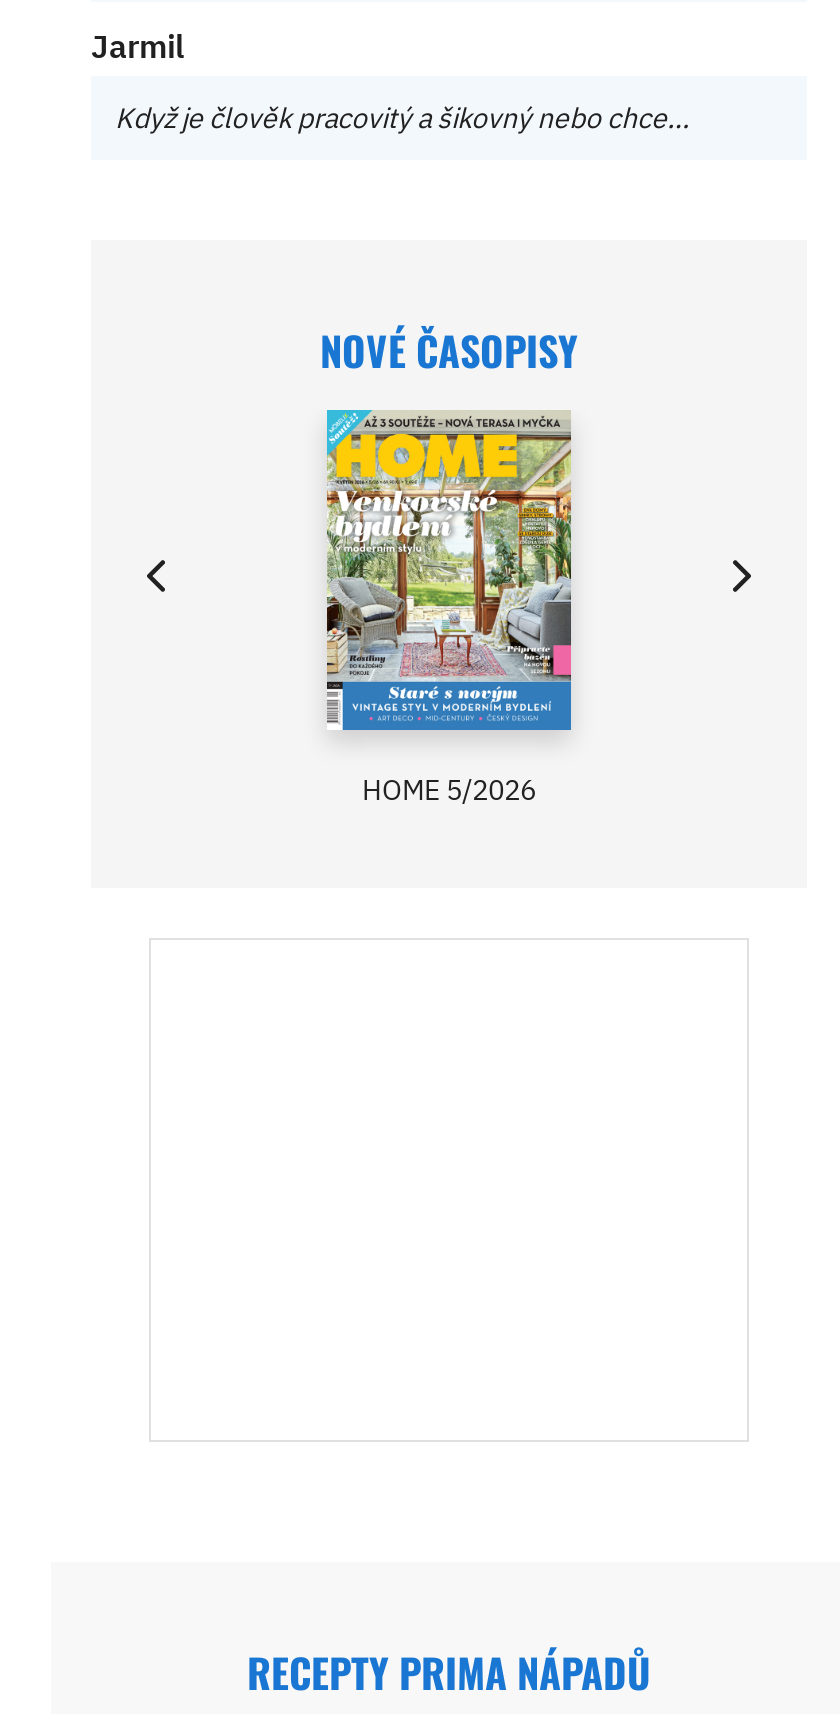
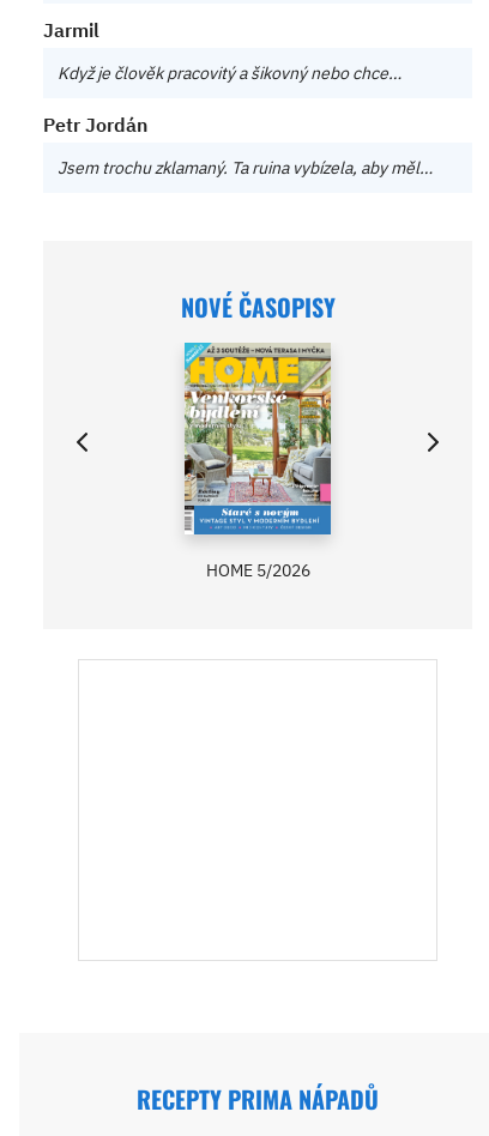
+ Petr Jordán
+ Jsem trochu zklamaný. Ta ruina vybízela, aby měl…
